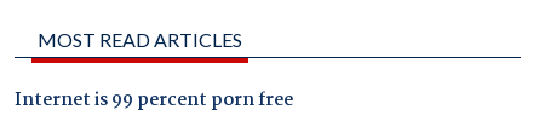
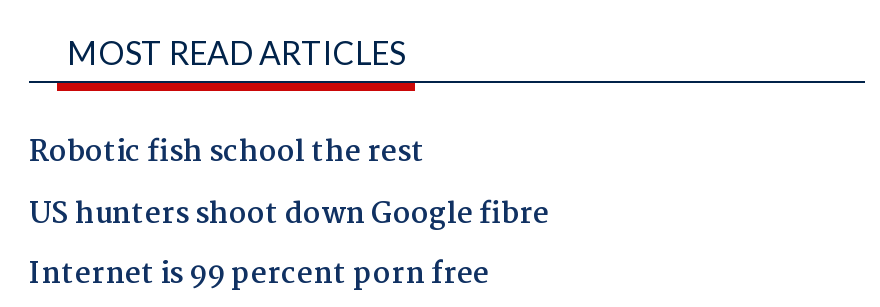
+ Robotic fish school the rest
+ US hunters shoot down Google fibre
